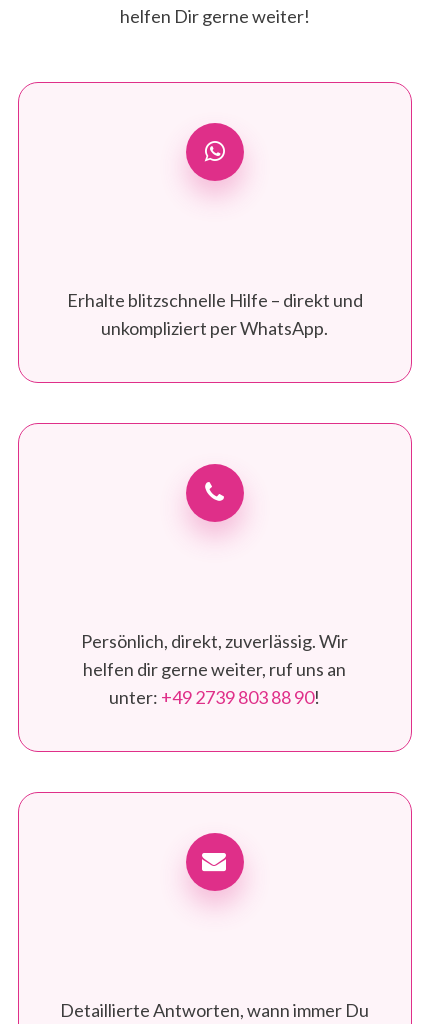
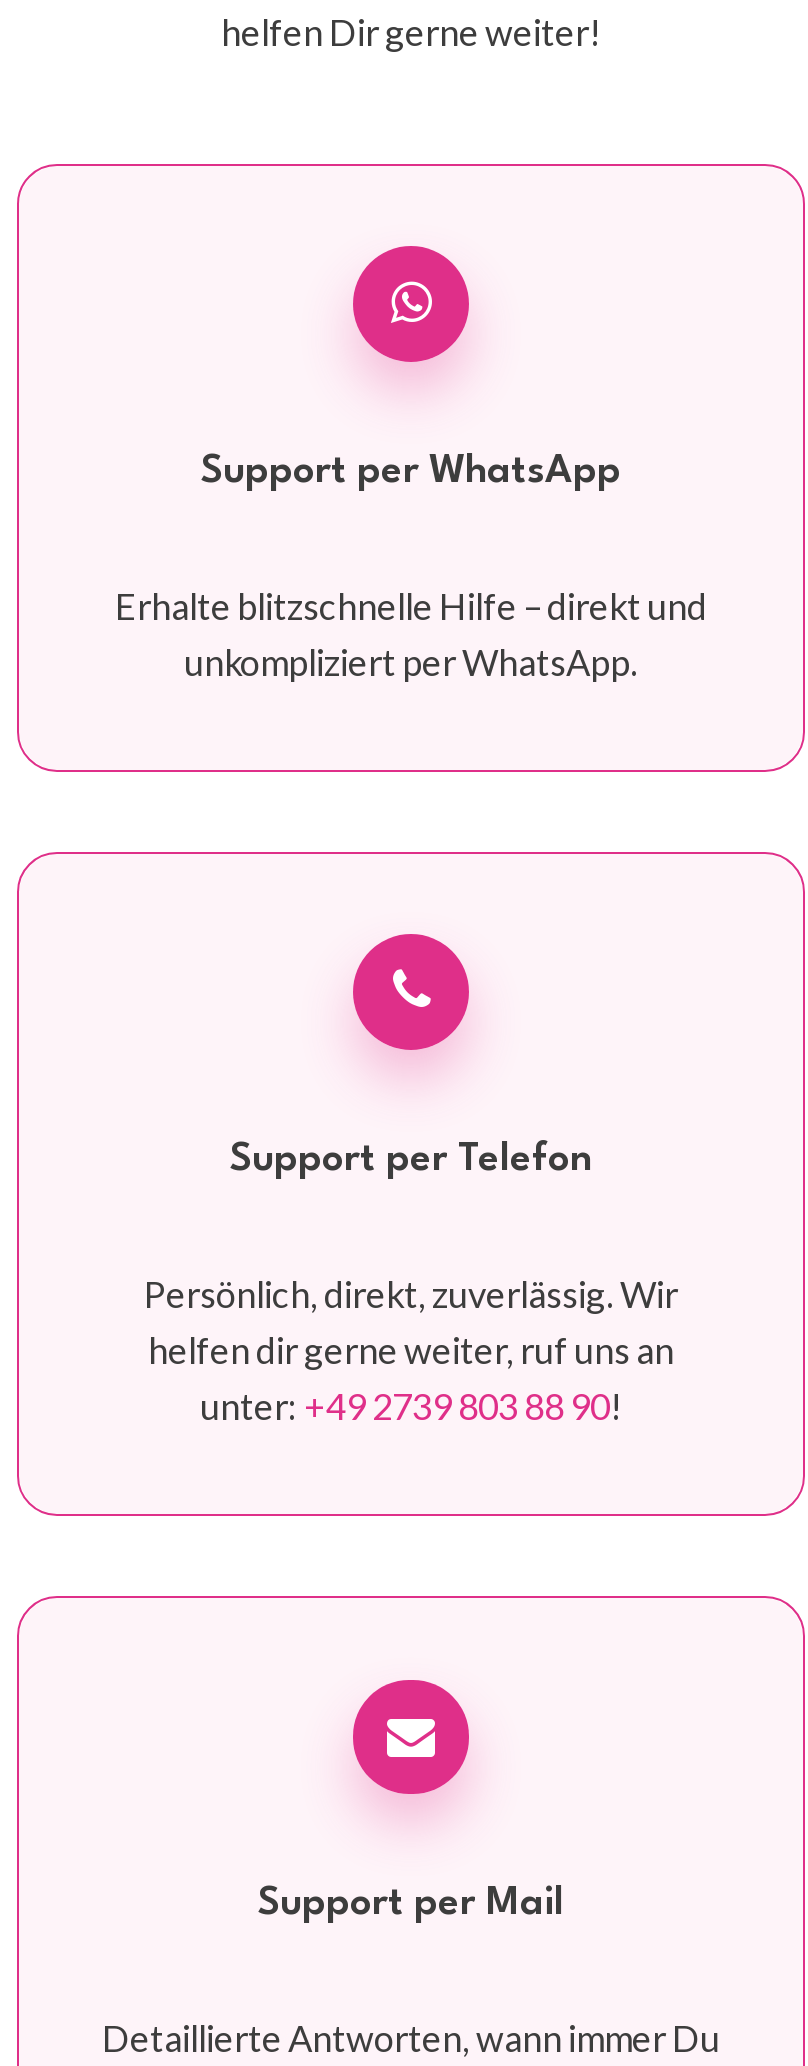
+ Support per WhatsApp

+ Support per Telefon

+ Support per Mail
